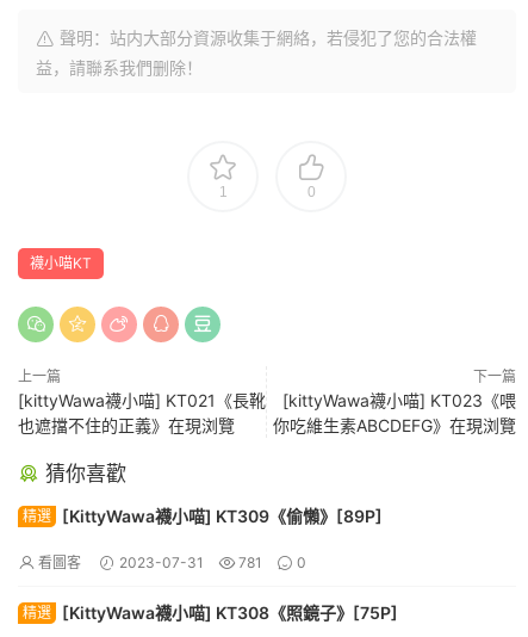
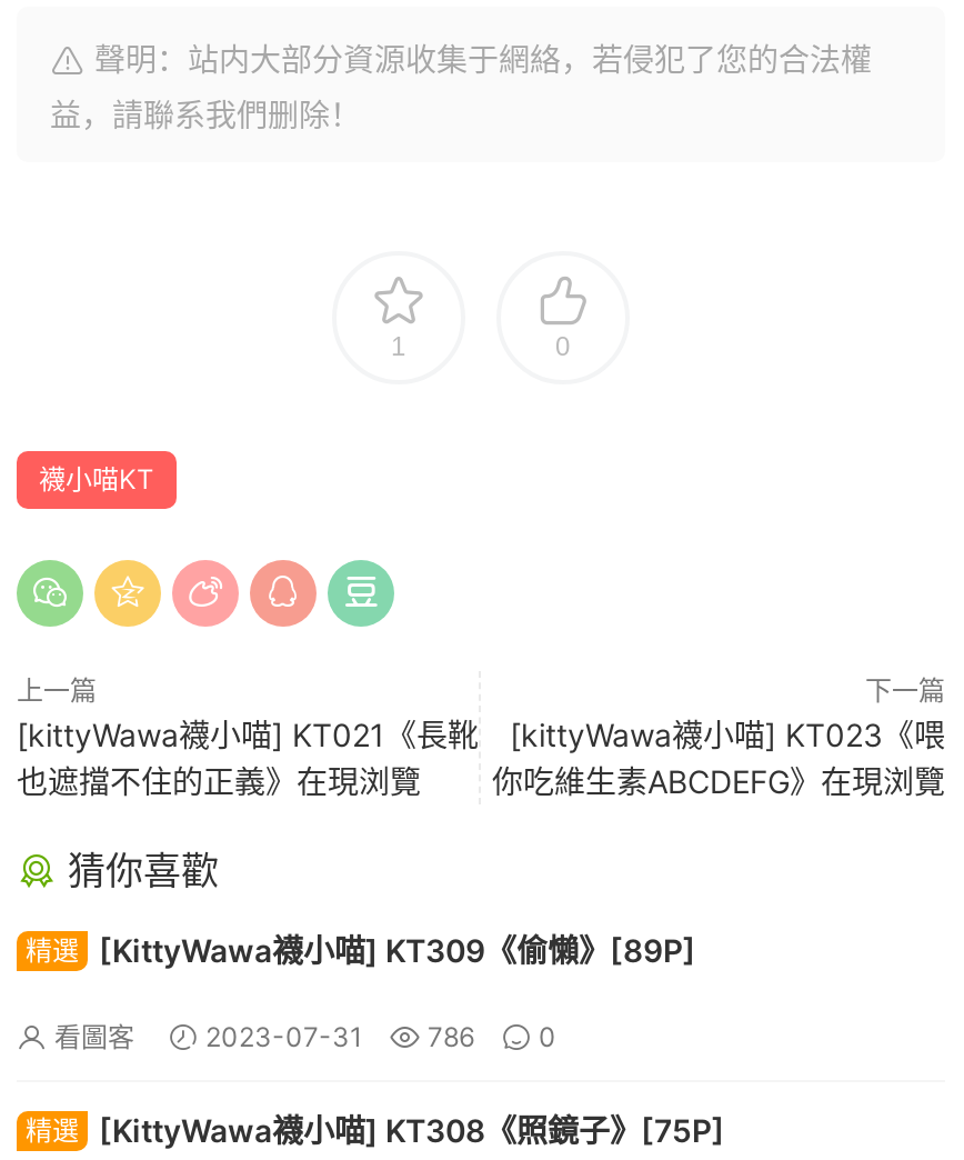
- 看圖客 2023-07-31 781 0
+ 看圖客 2023-07-31 786 0
